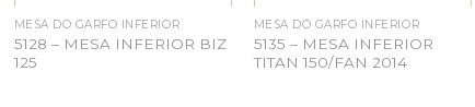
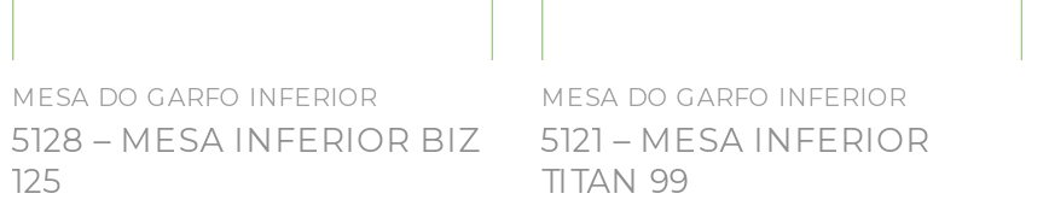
- 5135 – MESA INFERIOR
- TITAN 150/FAN 2014
+ 5121 – MESA INFERIOR
+ TITAN 99
